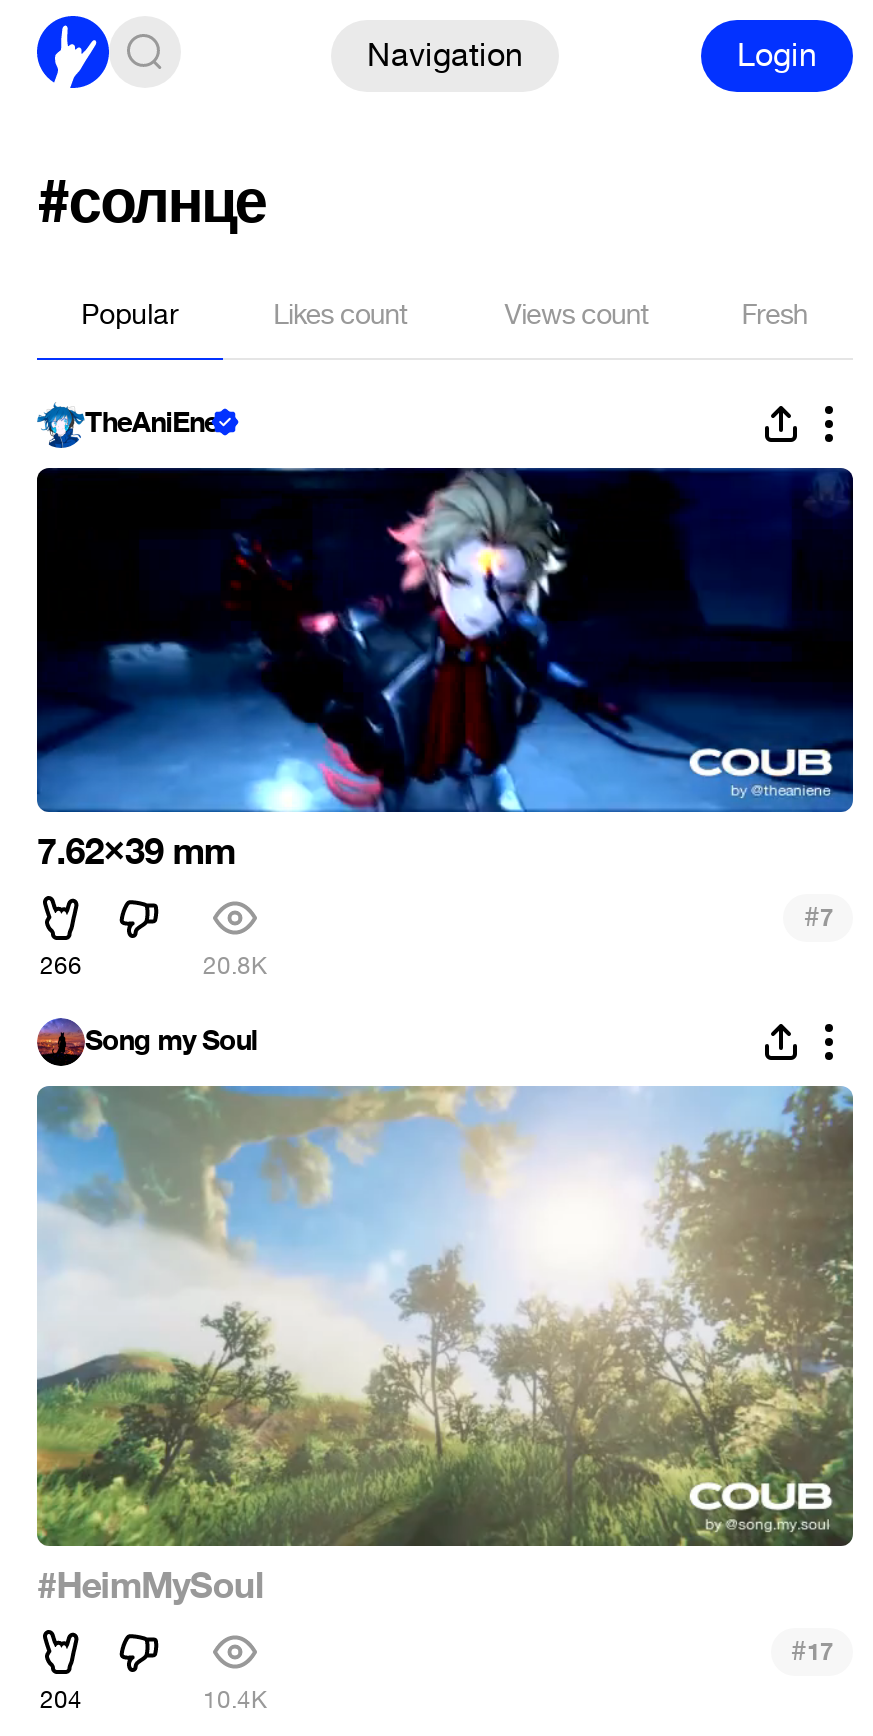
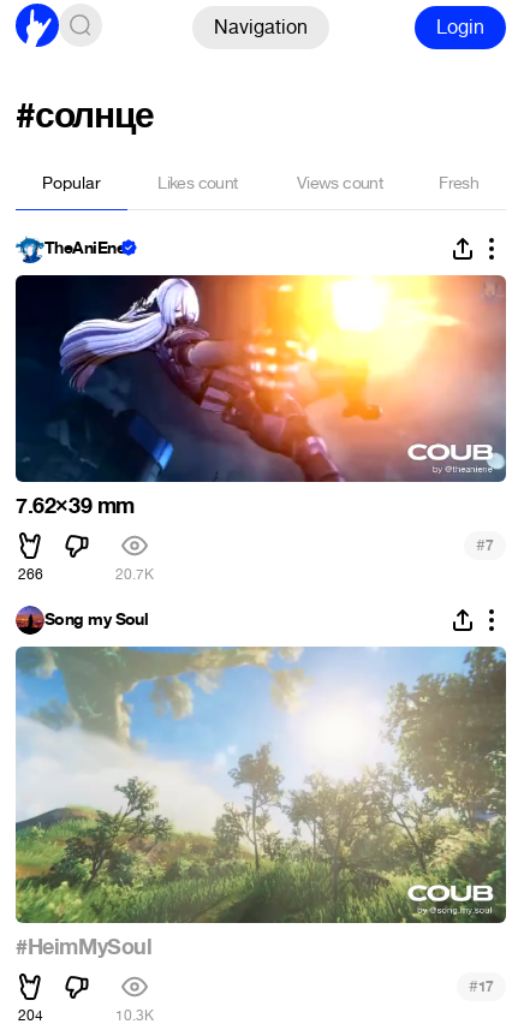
- [image]
+ [image]

- 20.8K
+ 20.7K

- 10.4K
+ 10.3K
